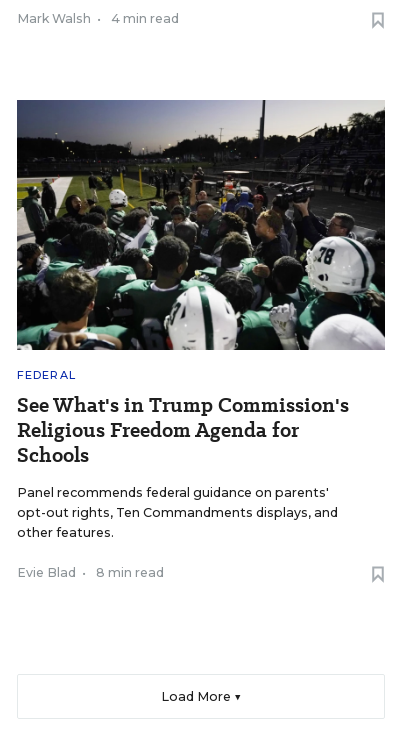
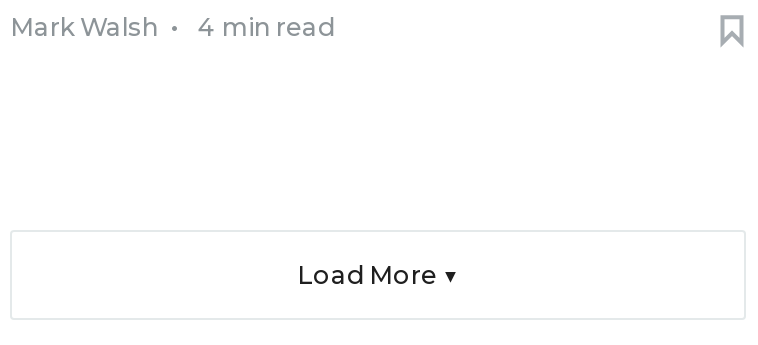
- [image]
- FEDERAL
- See What's in Trump Commission's
- Religious Freedom Agenda for
- Schools
- Panel recommends federal guidance on parents'
- opt-out rights, Ten Commandments displays, and
- other features.
- Evie Blad •
- 8 min read
